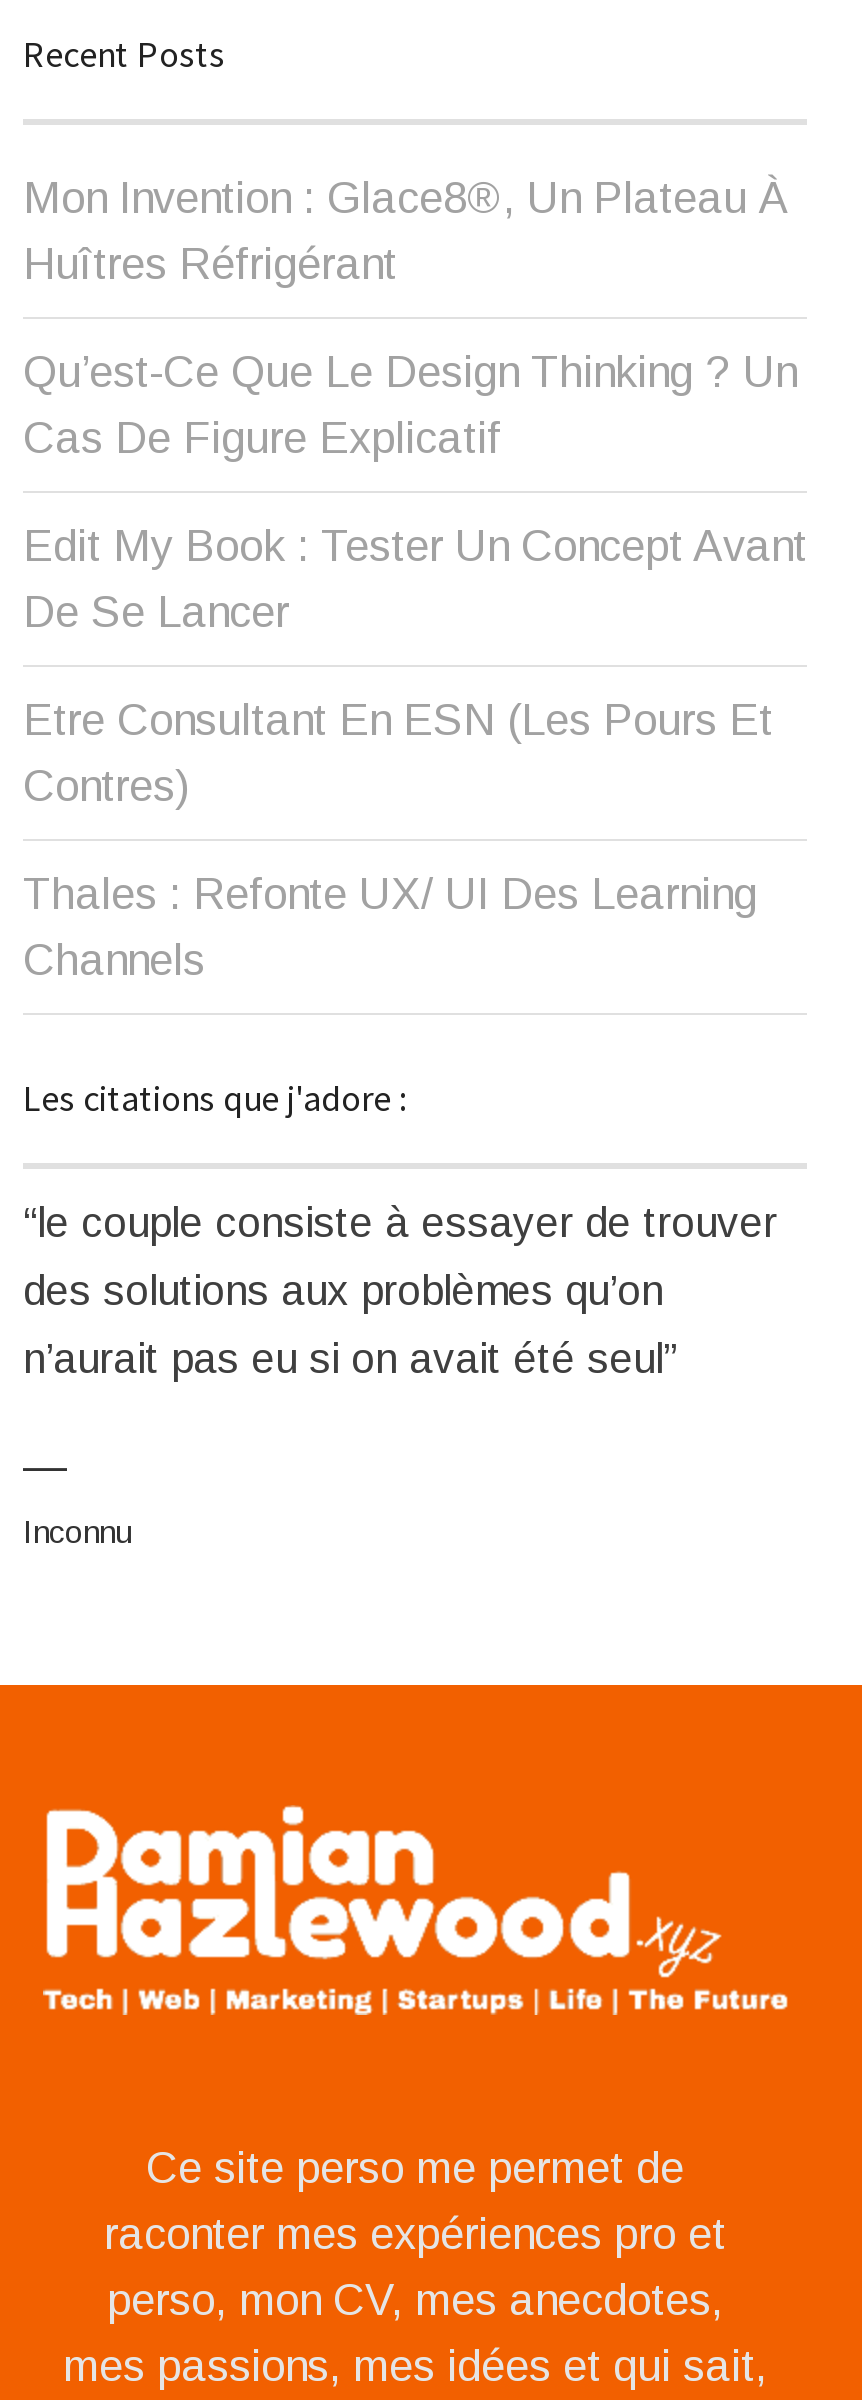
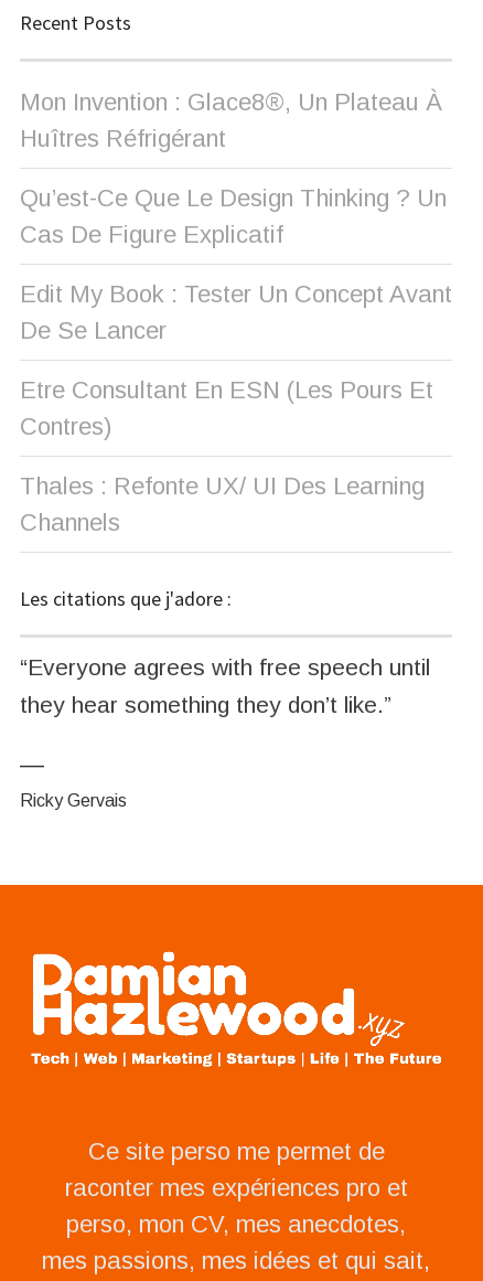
- “le couple consiste à essayer de trouver
- des solutions aux problèmes qu’on
- n’aurait pas eu si on avait été seul”
+ “Everyone agrees with free speech until
+ they hear something they don’t like.”

- Inconnu
+ Ricky Gervais
